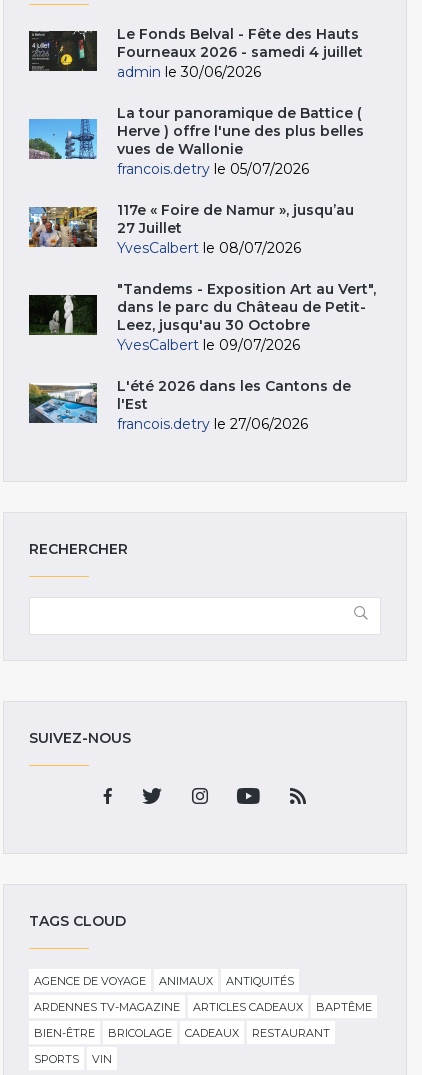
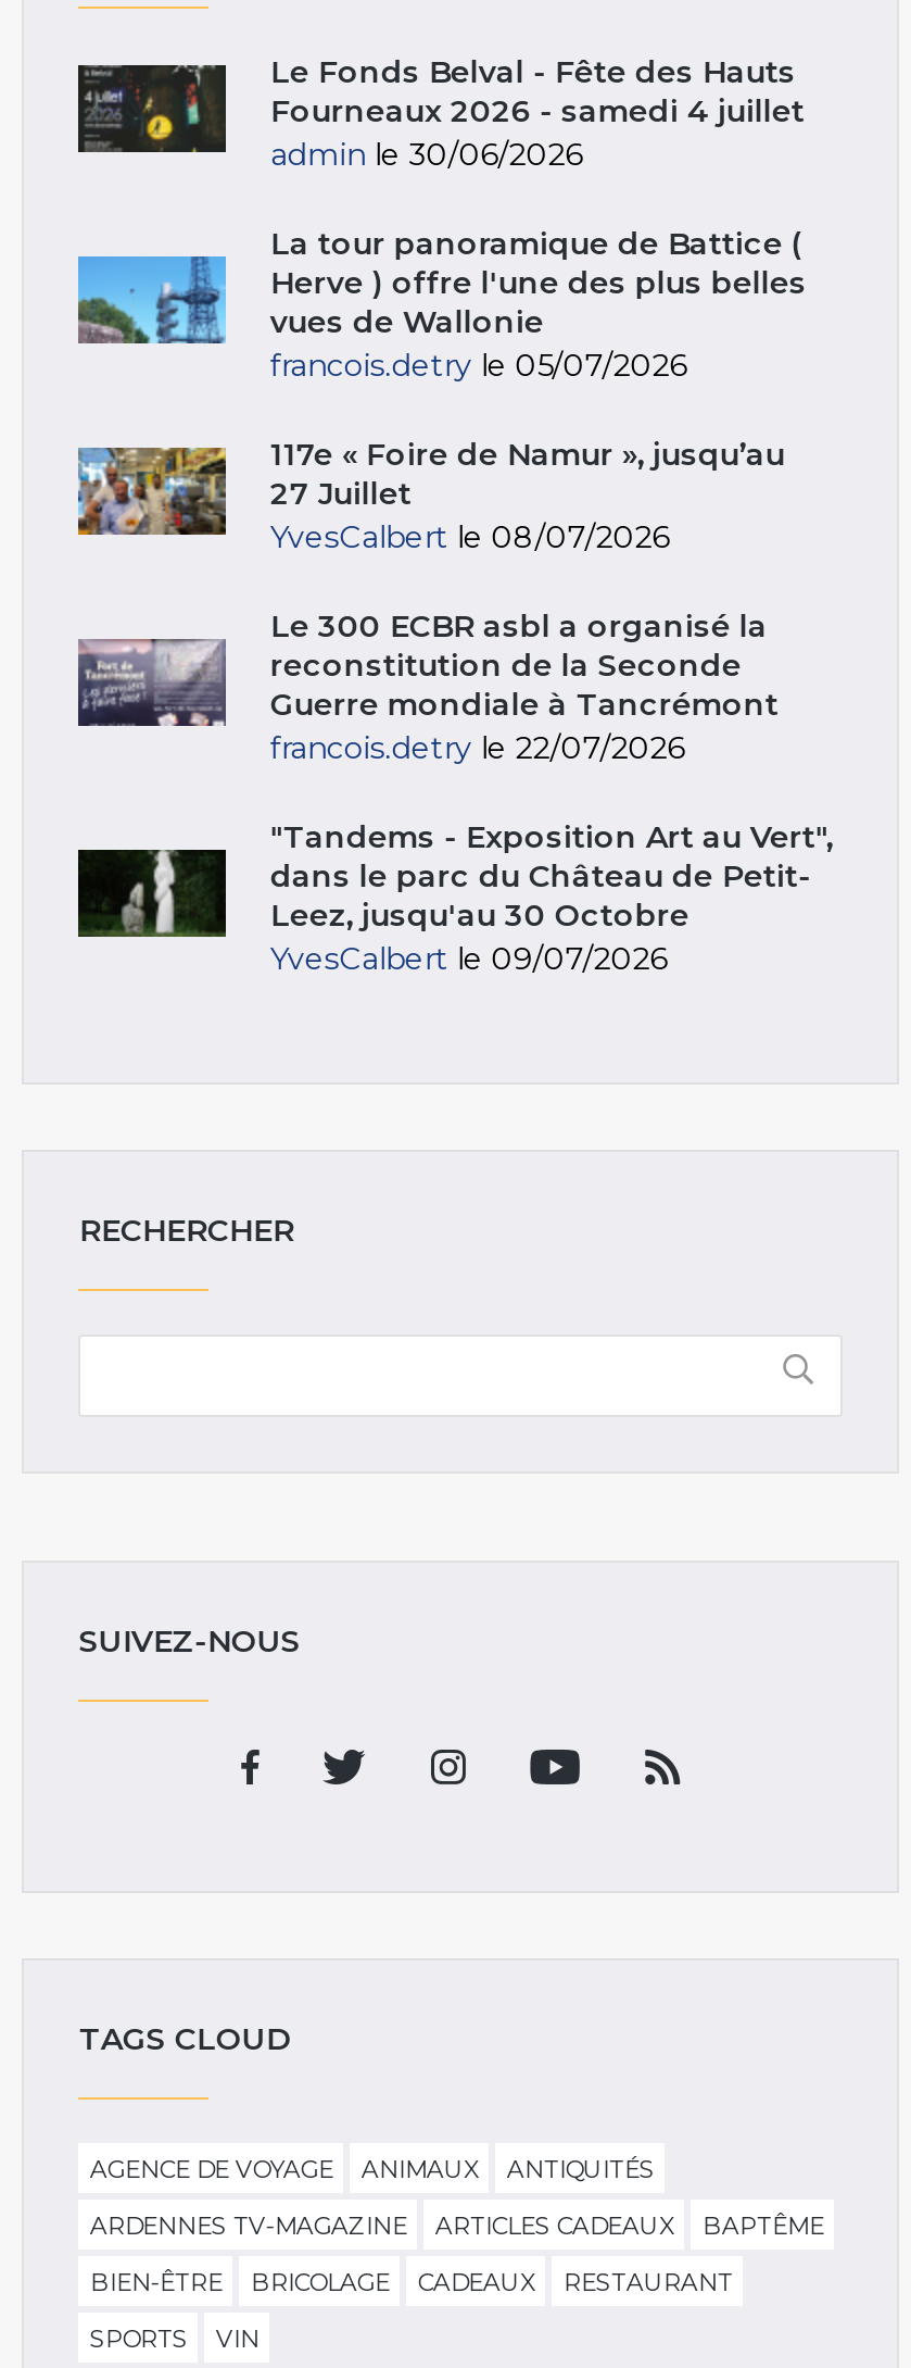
+ [image]
+ Le 300 ECBR asbl a organisé la
+ reconstitution de la Seconde
+ Guerre mondiale à Tancrémont
+ francois.detry le 22/07/2026

moved down: [image] | "Tandems - Exposition Art au Vert", | dans le parc du Château de Petit- | Leez, jusqu'au 30 Octobre | YvesCalbert le 09/07/2026

- [image]
- L'été 2026 dans les Cantons de
- l'Est
- francois.detry le 27/06/2026
